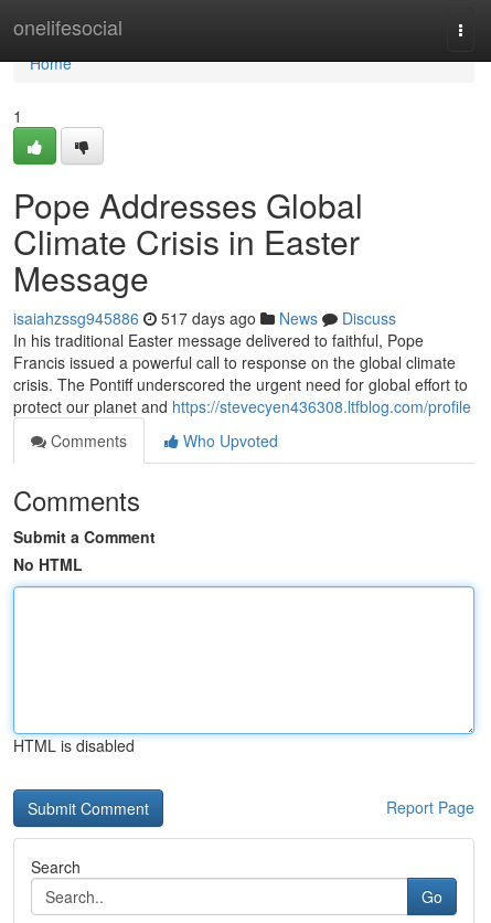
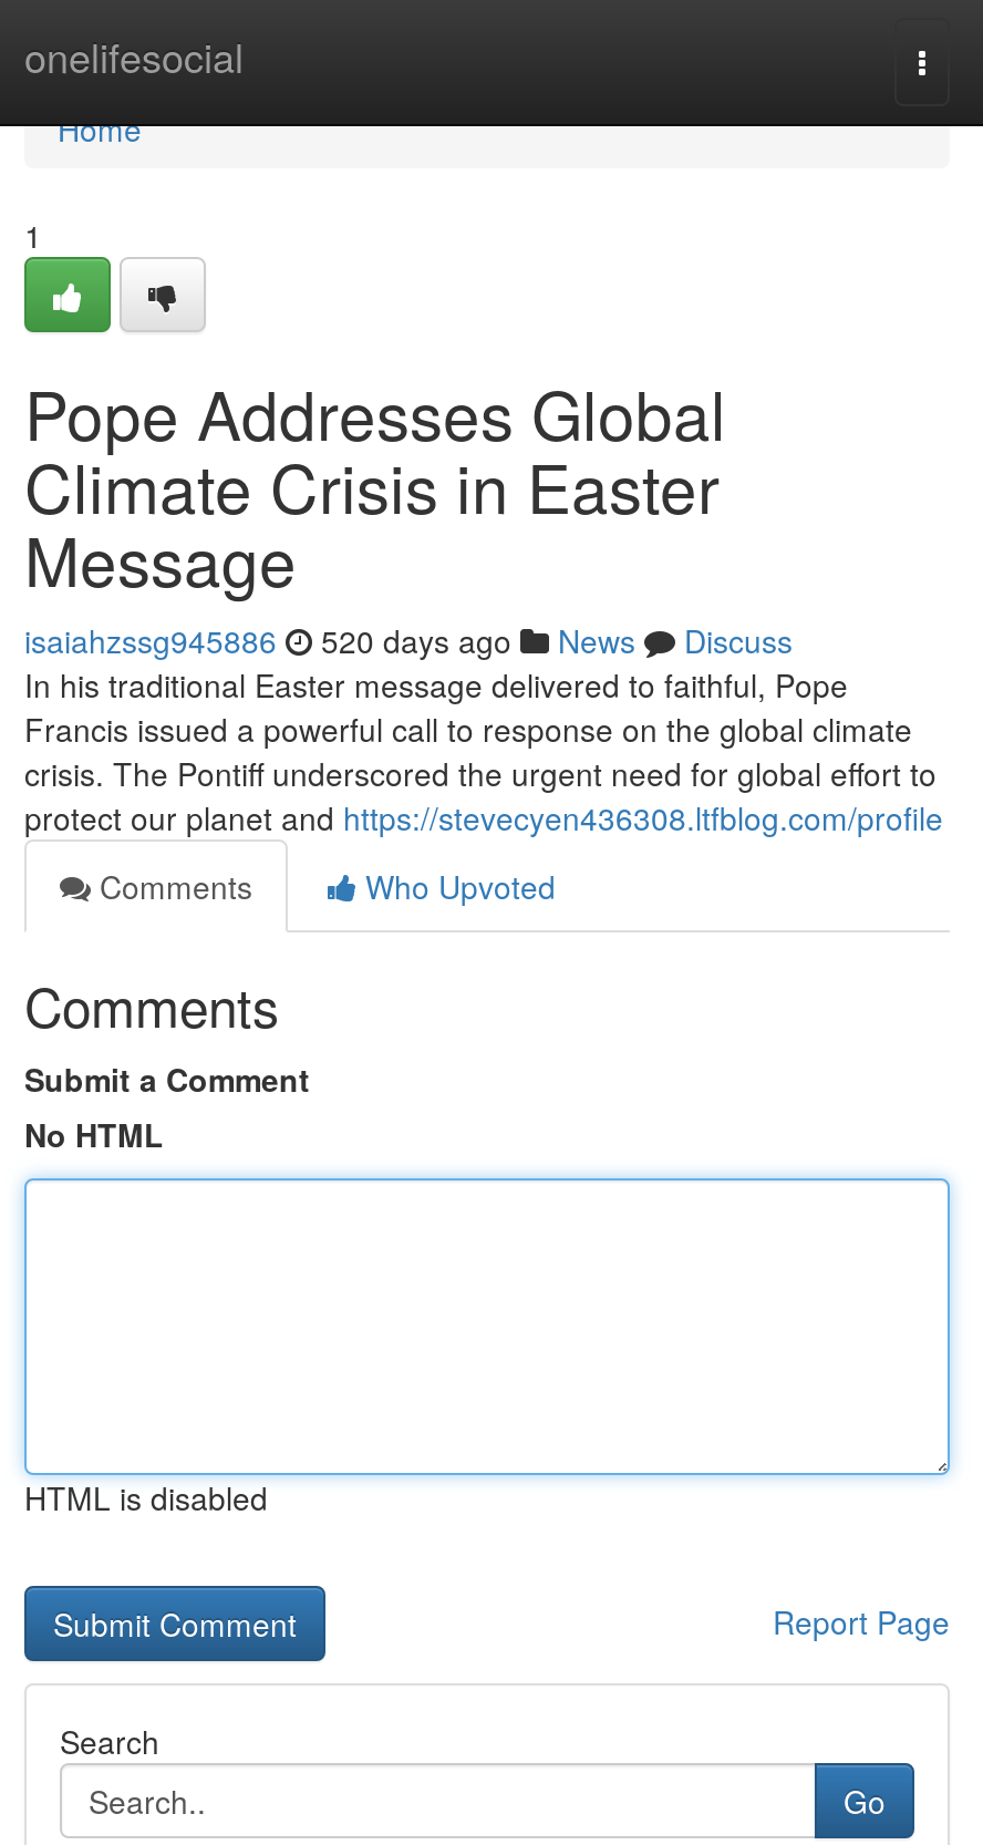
- isaiahzssg945886 517 days ago News Discuss
+ isaiahzssg945886 520 days ago News Discuss
